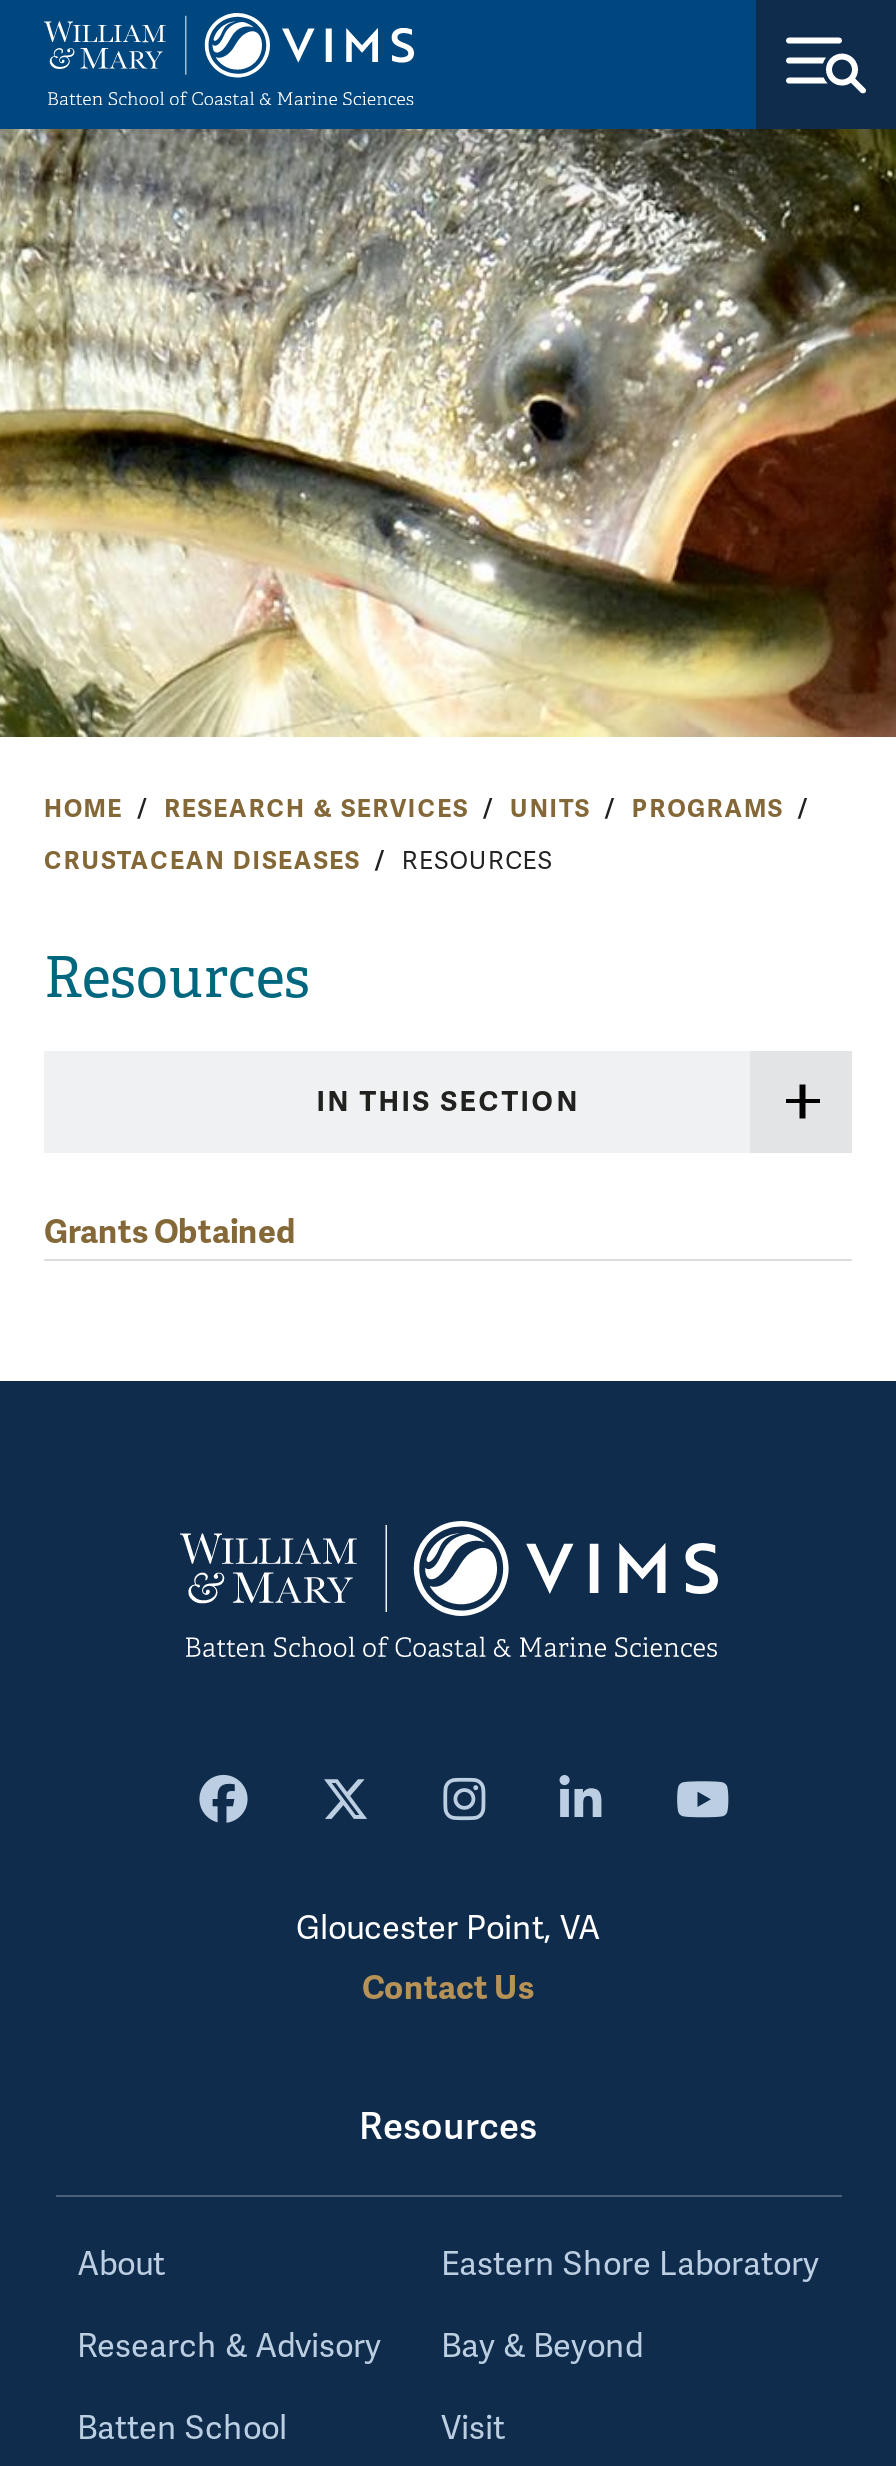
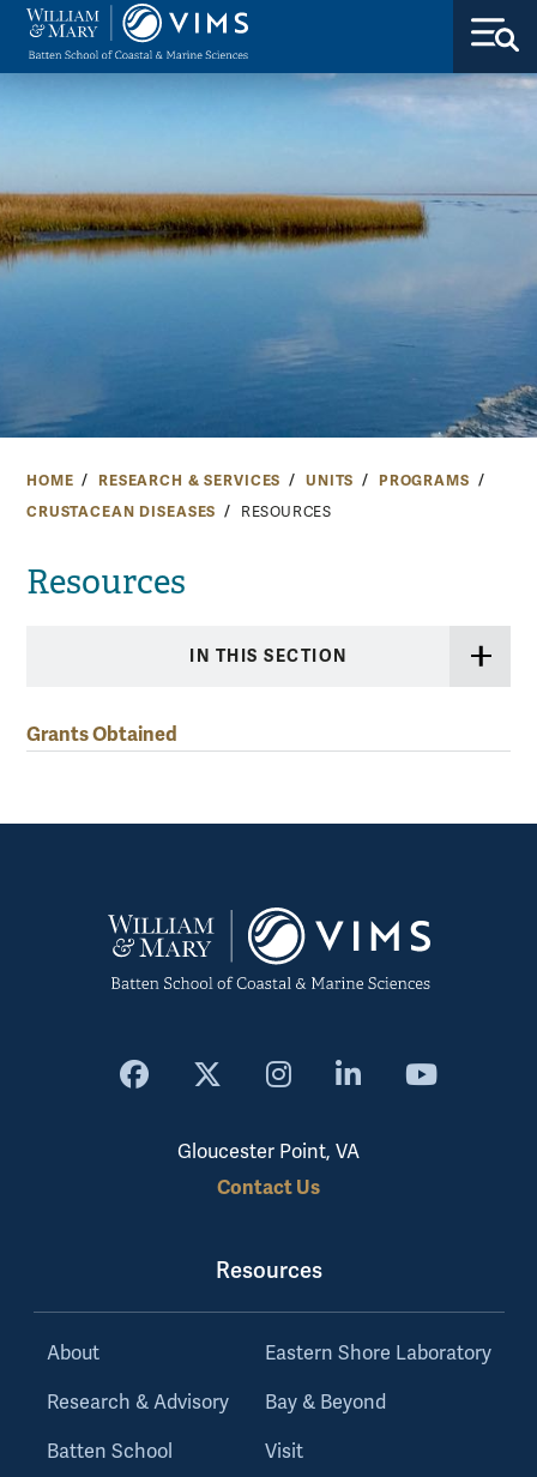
- [image]
+ [image]
